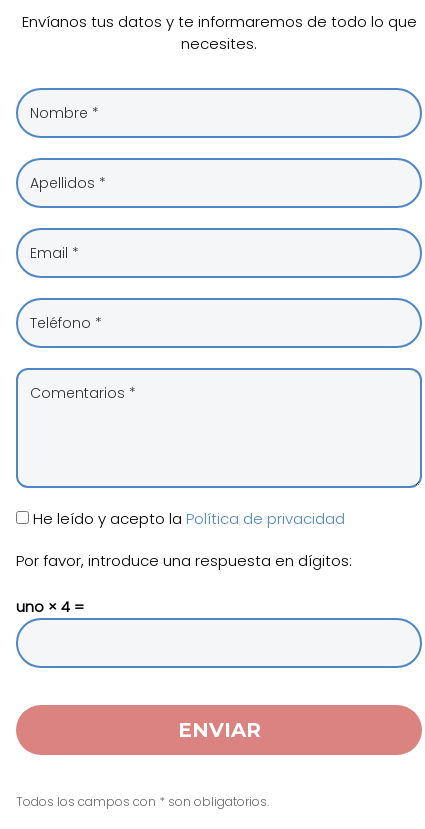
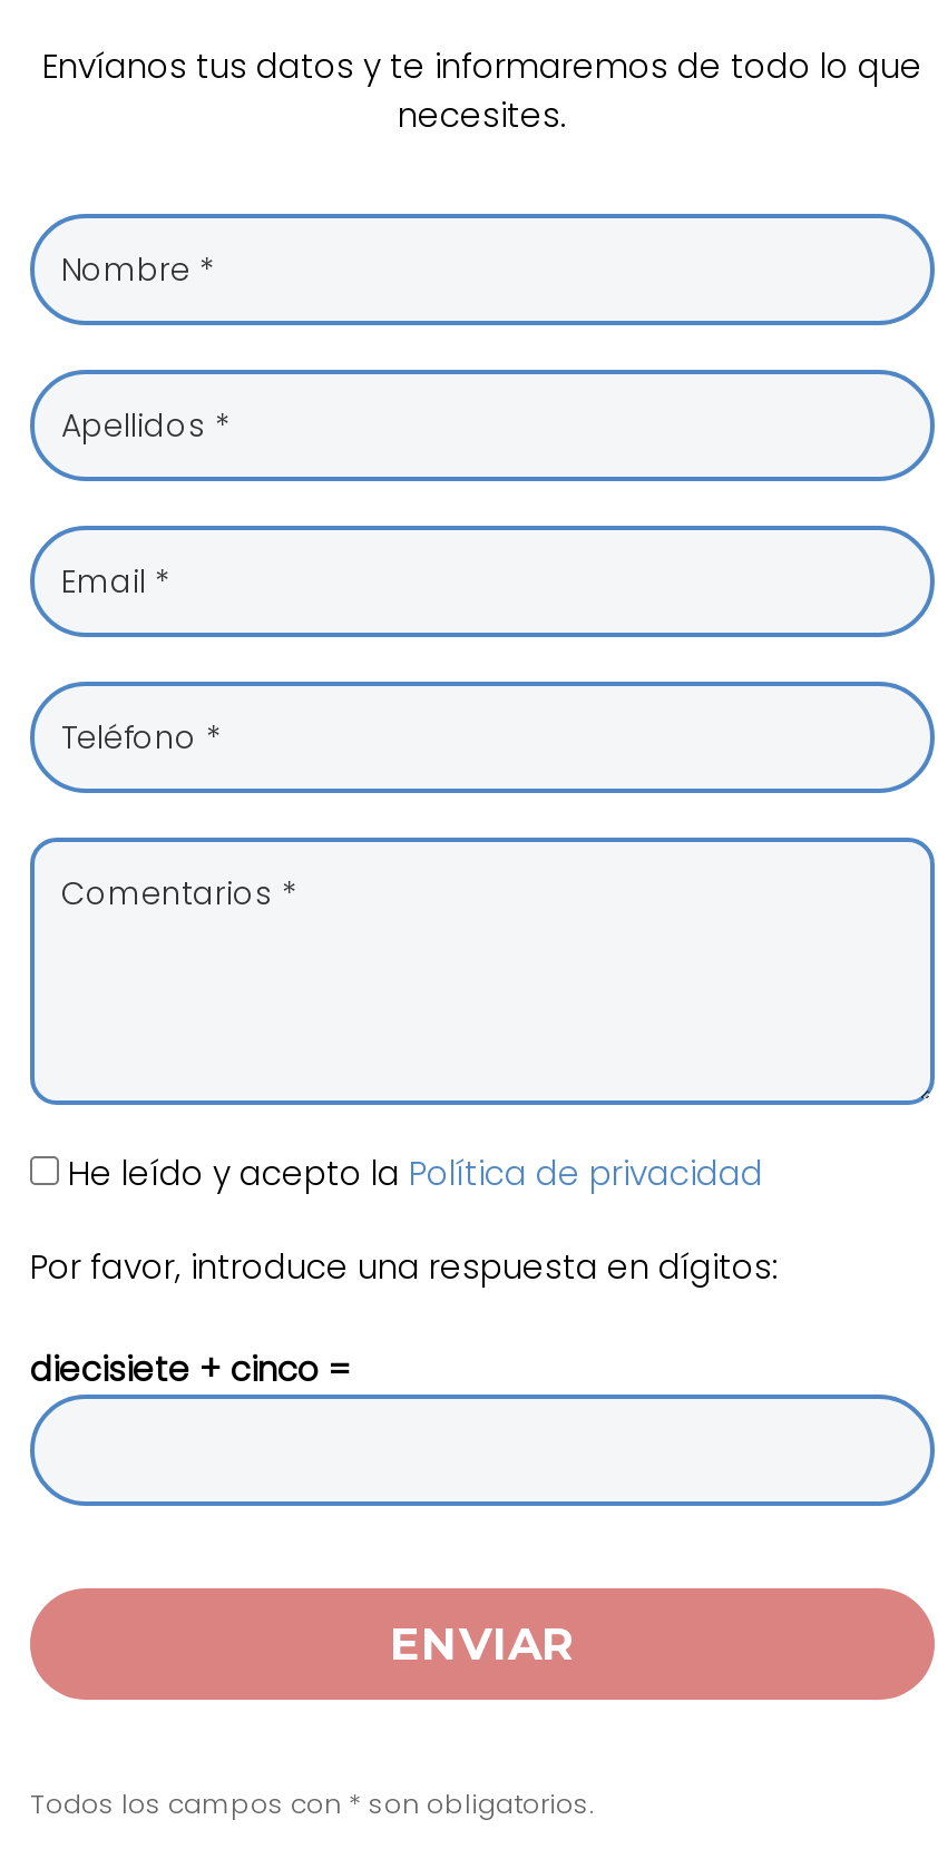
- uno × 4 =
+ diecisiete + cinco =
